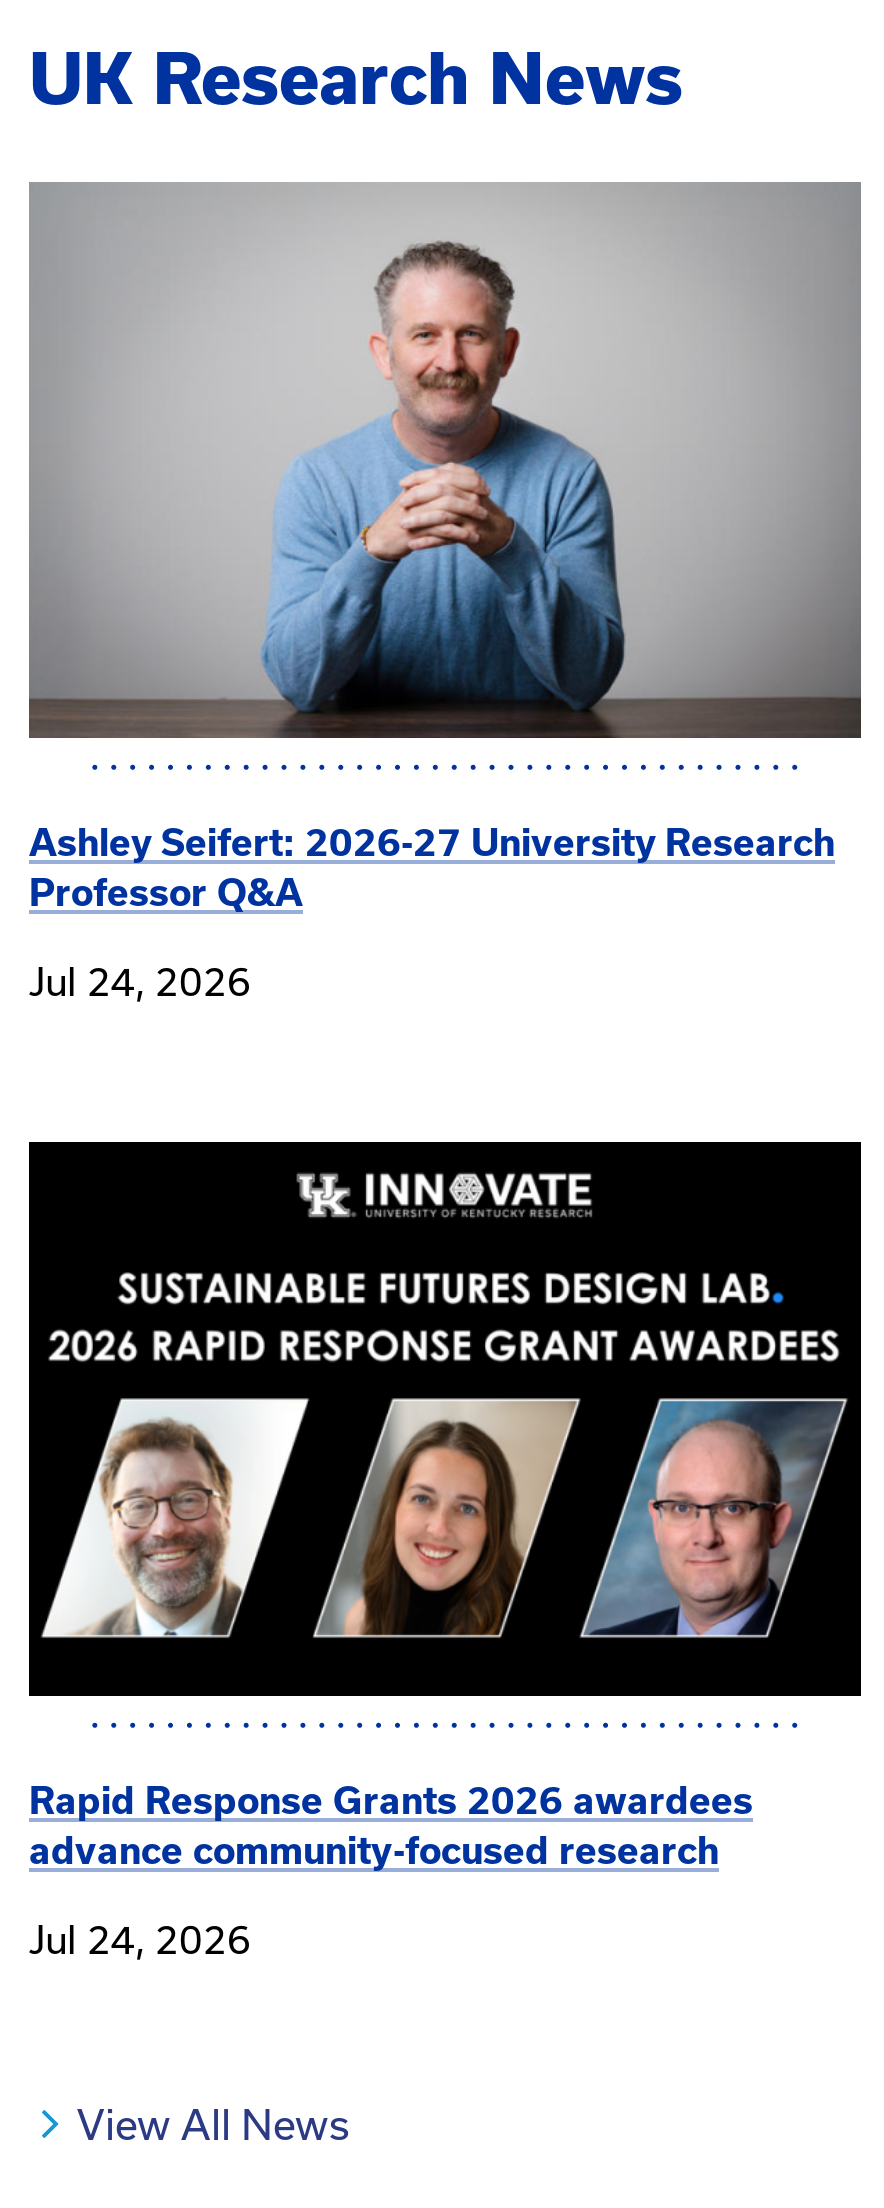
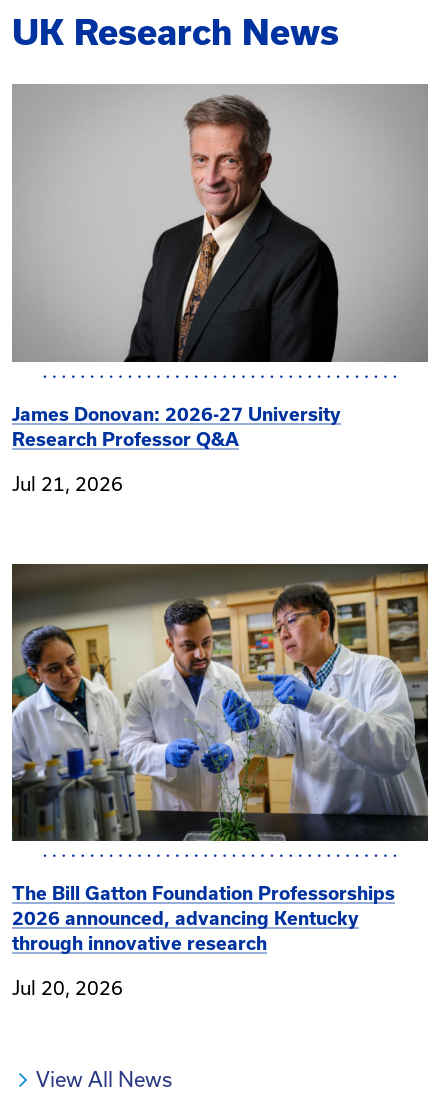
- [image]
+ [image]

- Ashley Seifert: 2026-27 University Research
- Professor Q&A
+ James Donovan: 2026-27 University
+ Research Professor Q&A

- Jul 24, 2026
+ Jul 21, 2026

- [image]
+ [image]

- Rapid Response Grants 2026 awardees
- advance community-focused research
+ The Bill Gatton Foundation Professorships
+ 2026 announced, advancing Kentucky
+ through innovative research

- Jul 24, 2026
+ Jul 20, 2026
